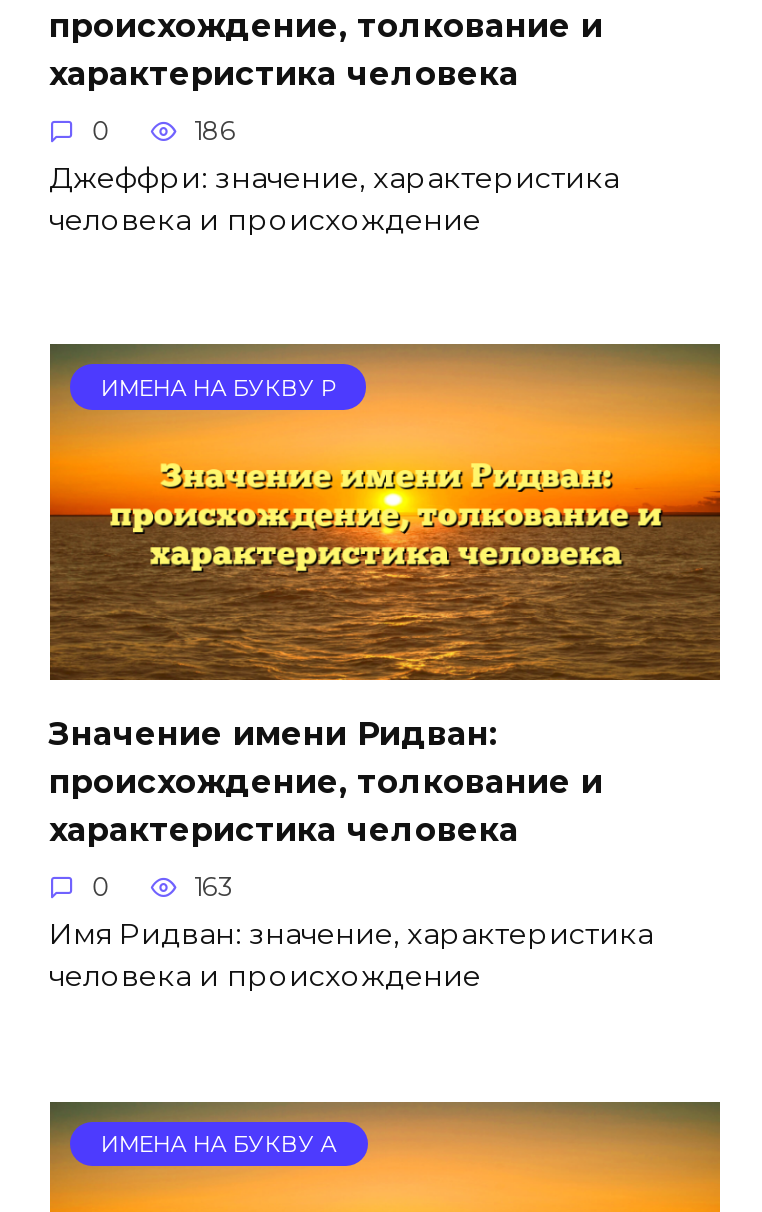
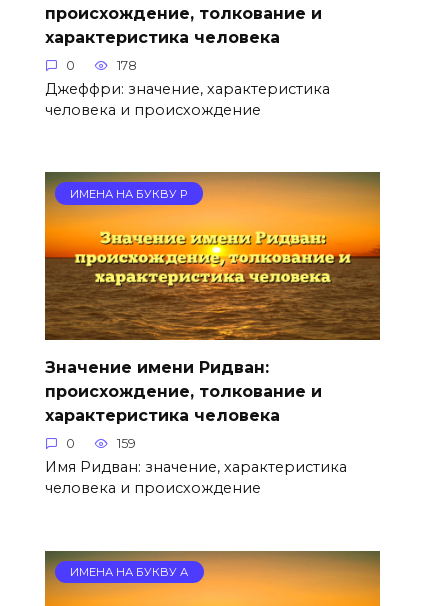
- 186
+ 178

- 163
+ 159
